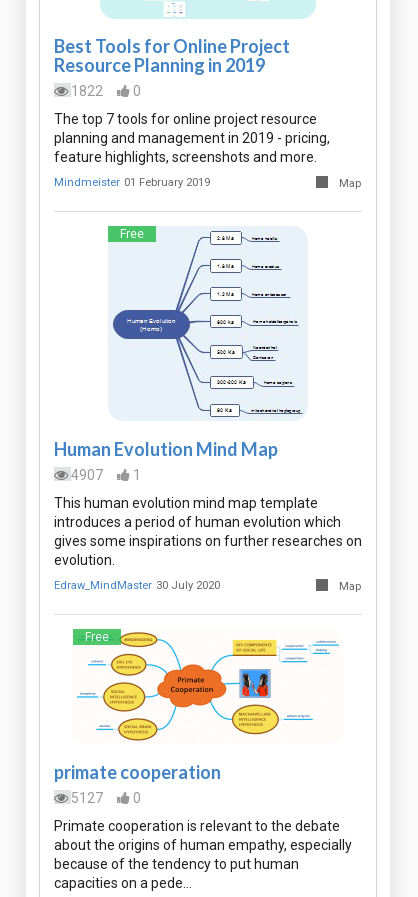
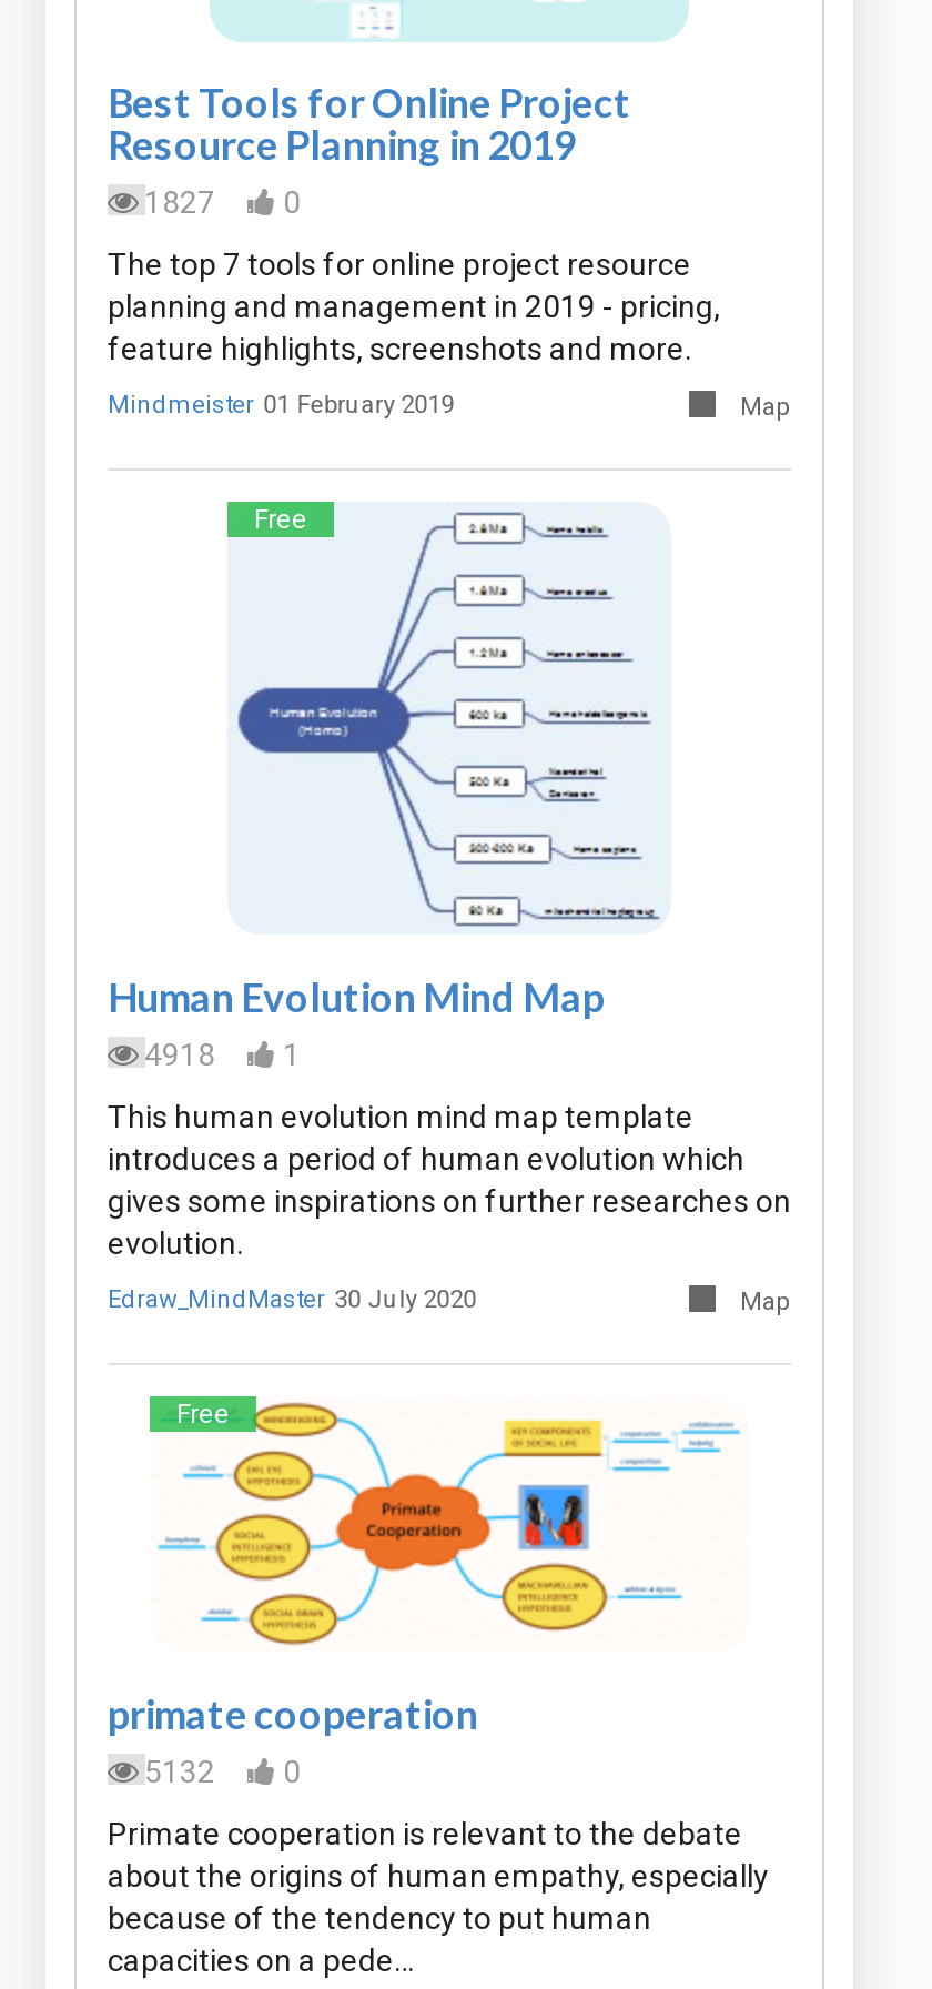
- 1822 0
+ 1827 0

- 4907 1
+ 4918 1

- 5127 0
+ 5132 0
